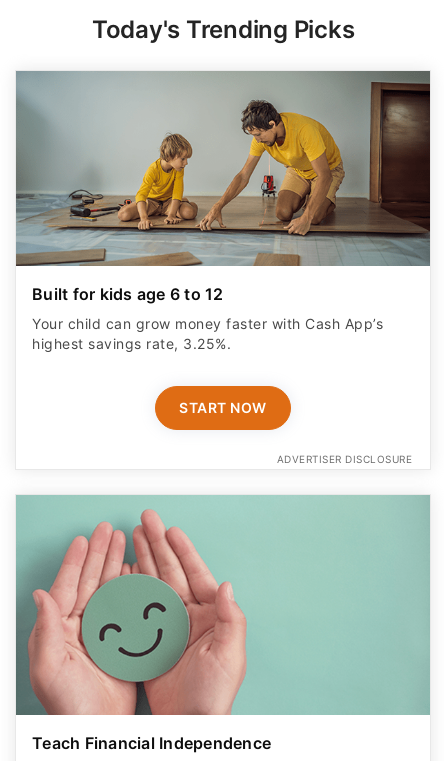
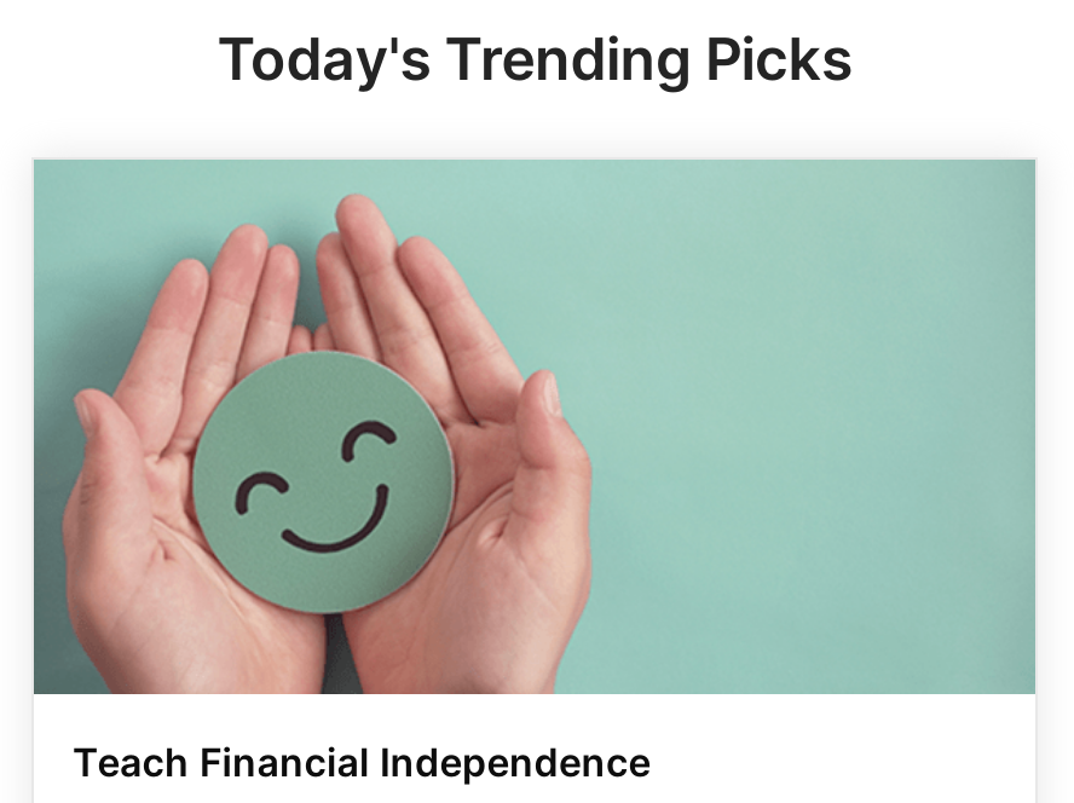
- [image]
- Built for kids age 6 to 12
- Your child can grow money faster with Cash App’s
- highest savings rate, 3.25%.

- START NOW
- ADVERTISER DISCLOSURE
